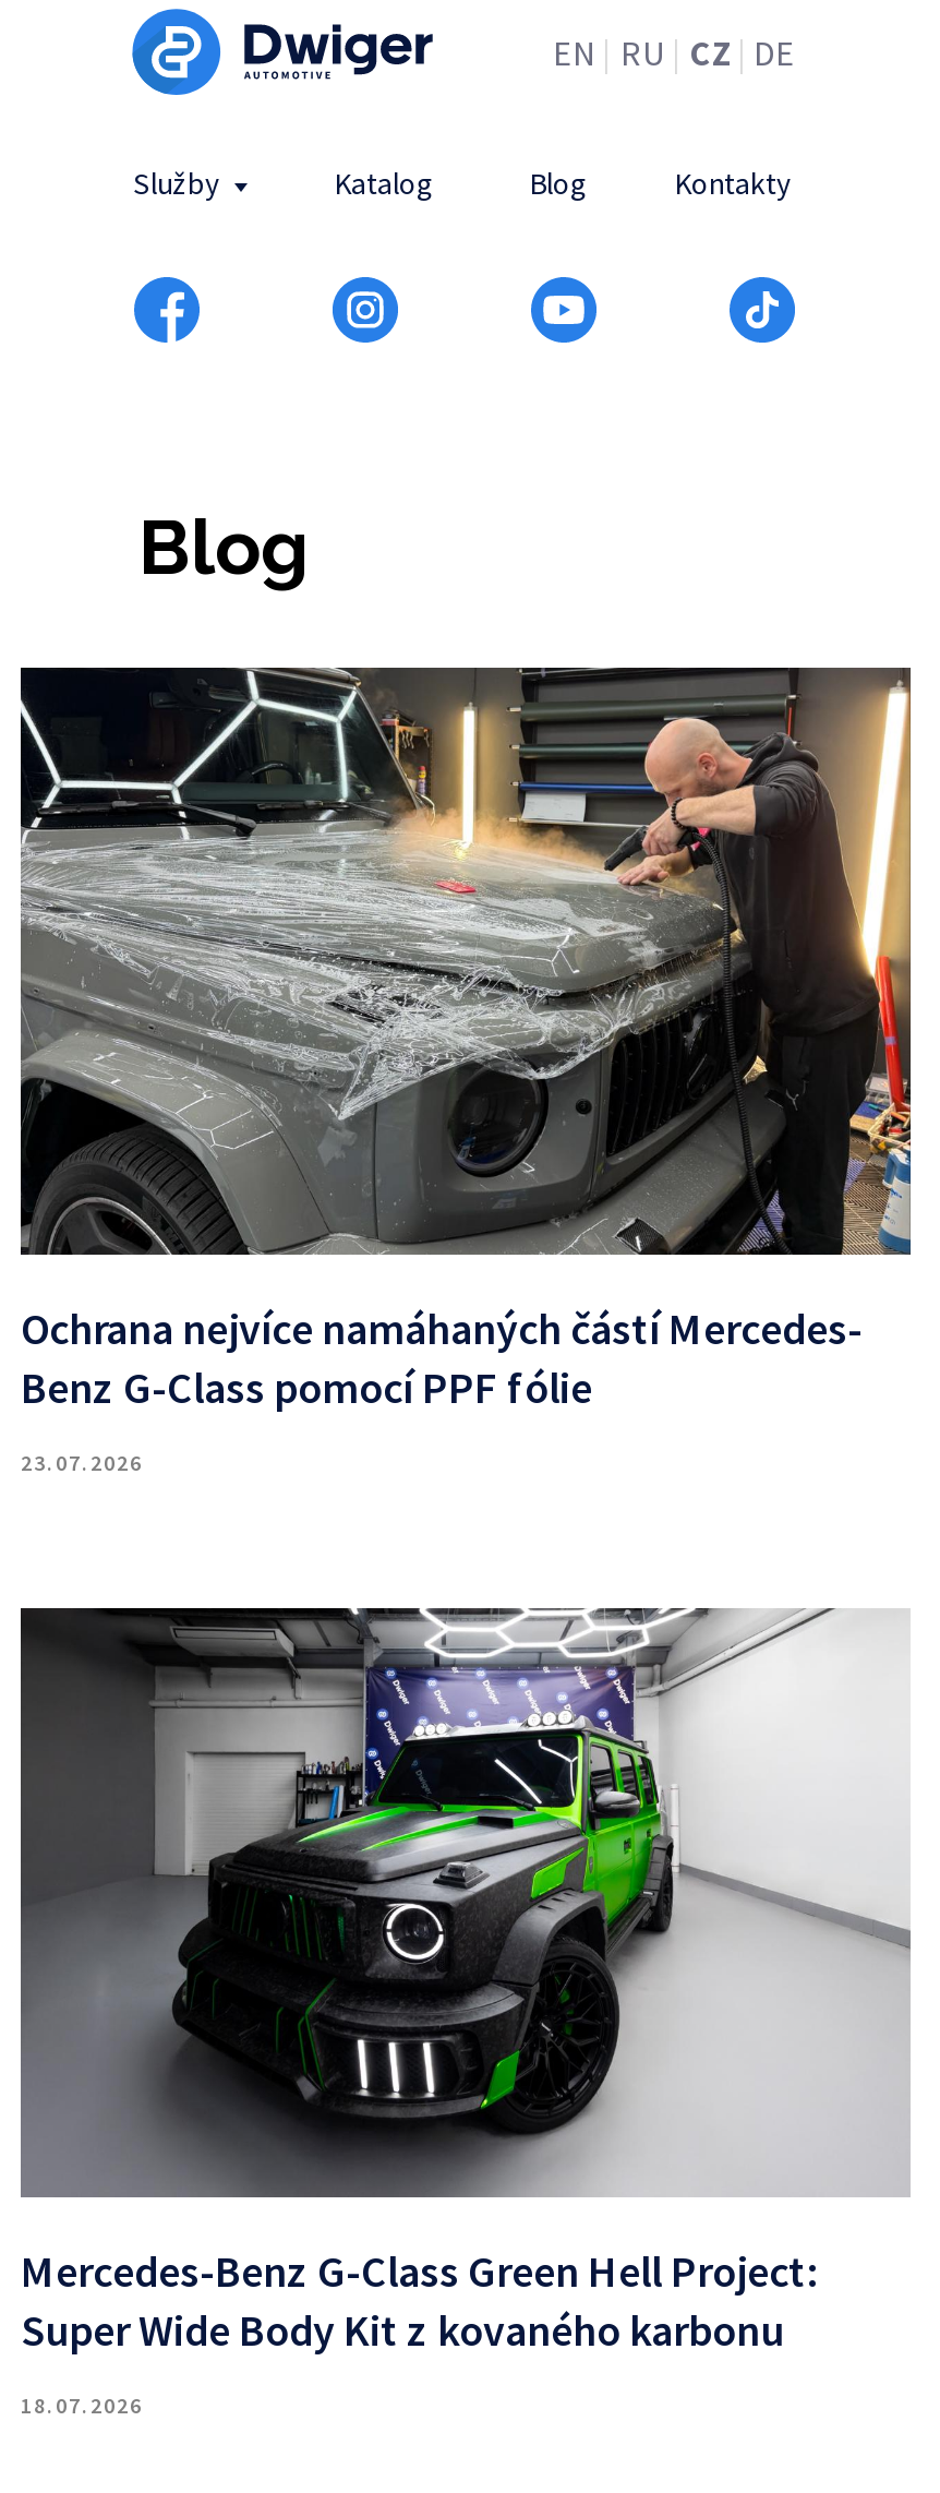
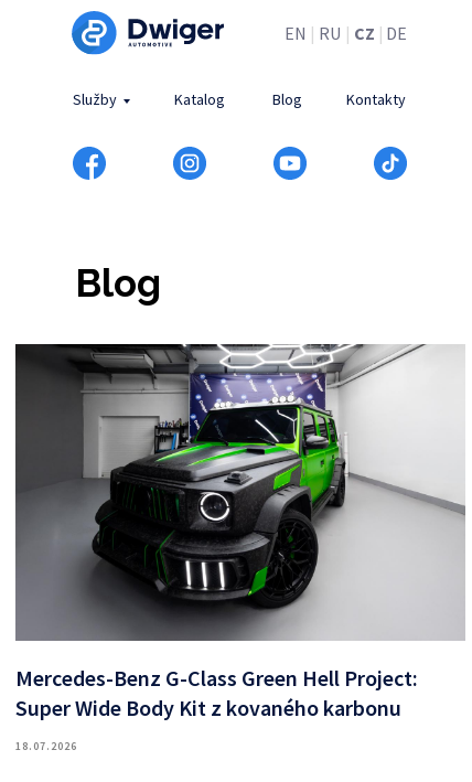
- [image]
- Ochrana nejvíce namáhaných částí Mercedes-
- Benz G-Class pomocí PPF fólie
- 23.07.2026
